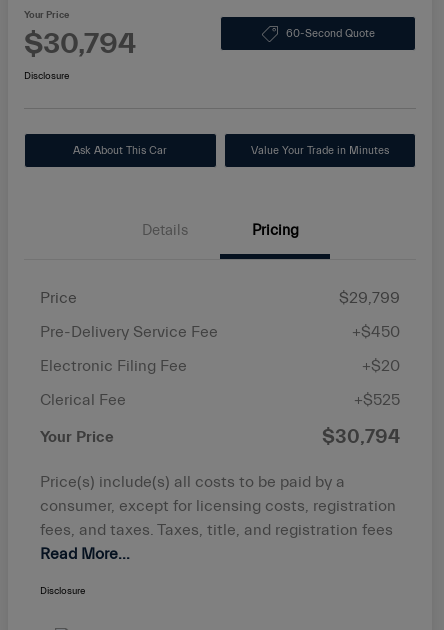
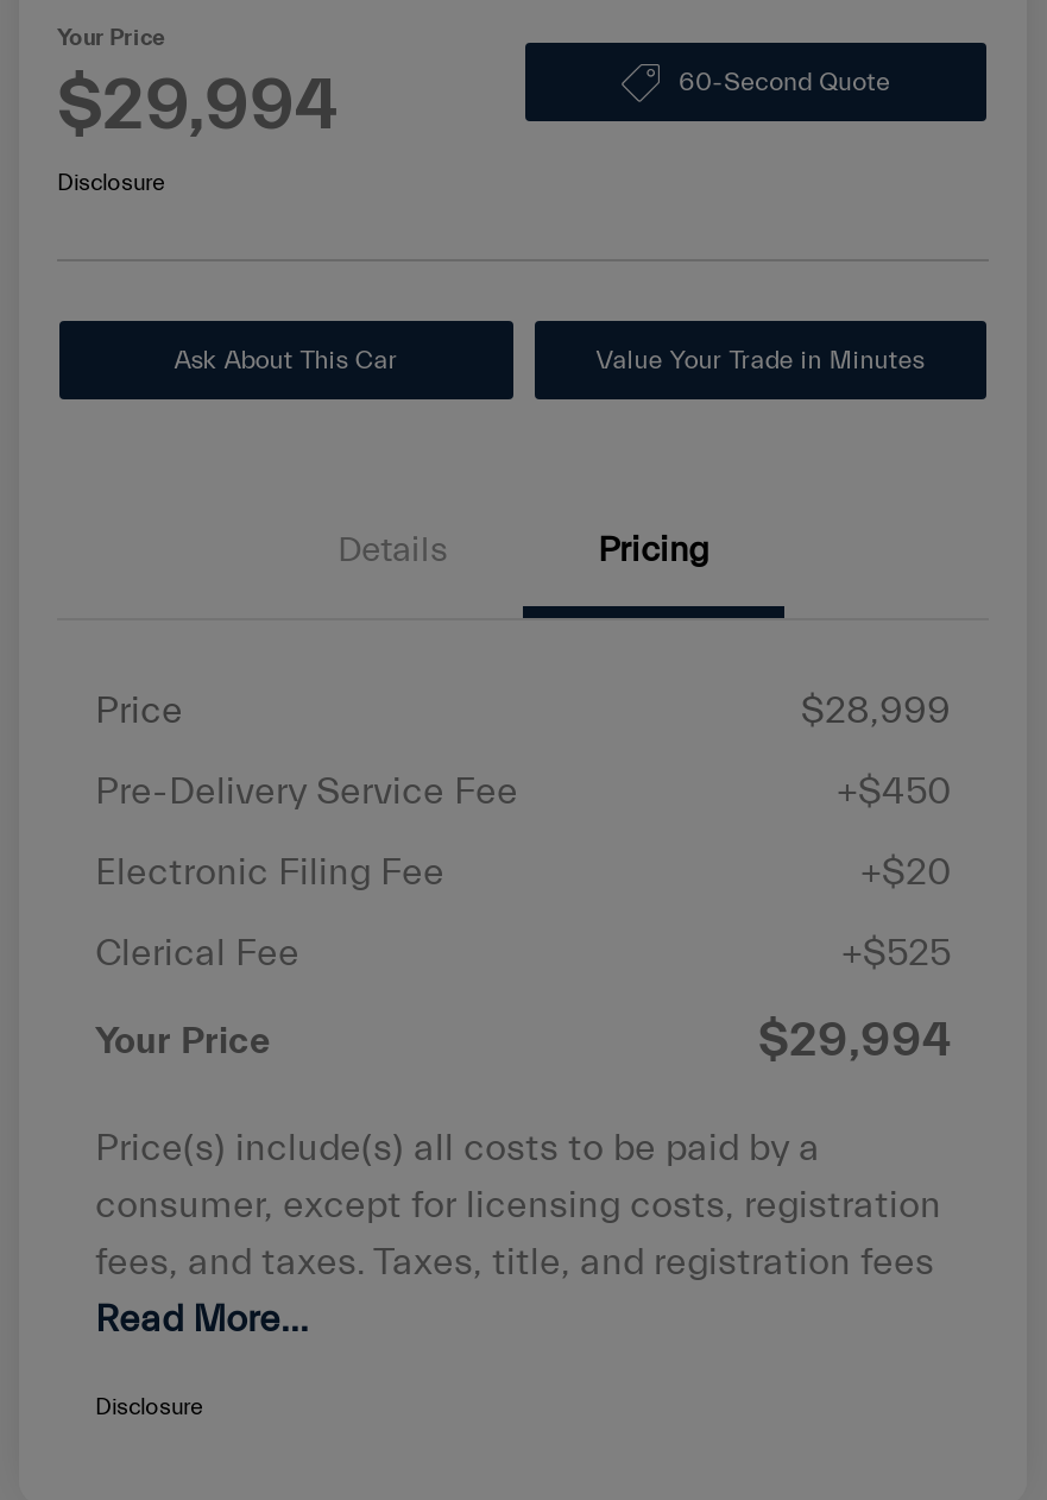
- $30,794
+ $29,994

- $29,799
+ $28,999

- $30,794
+ $29,994
